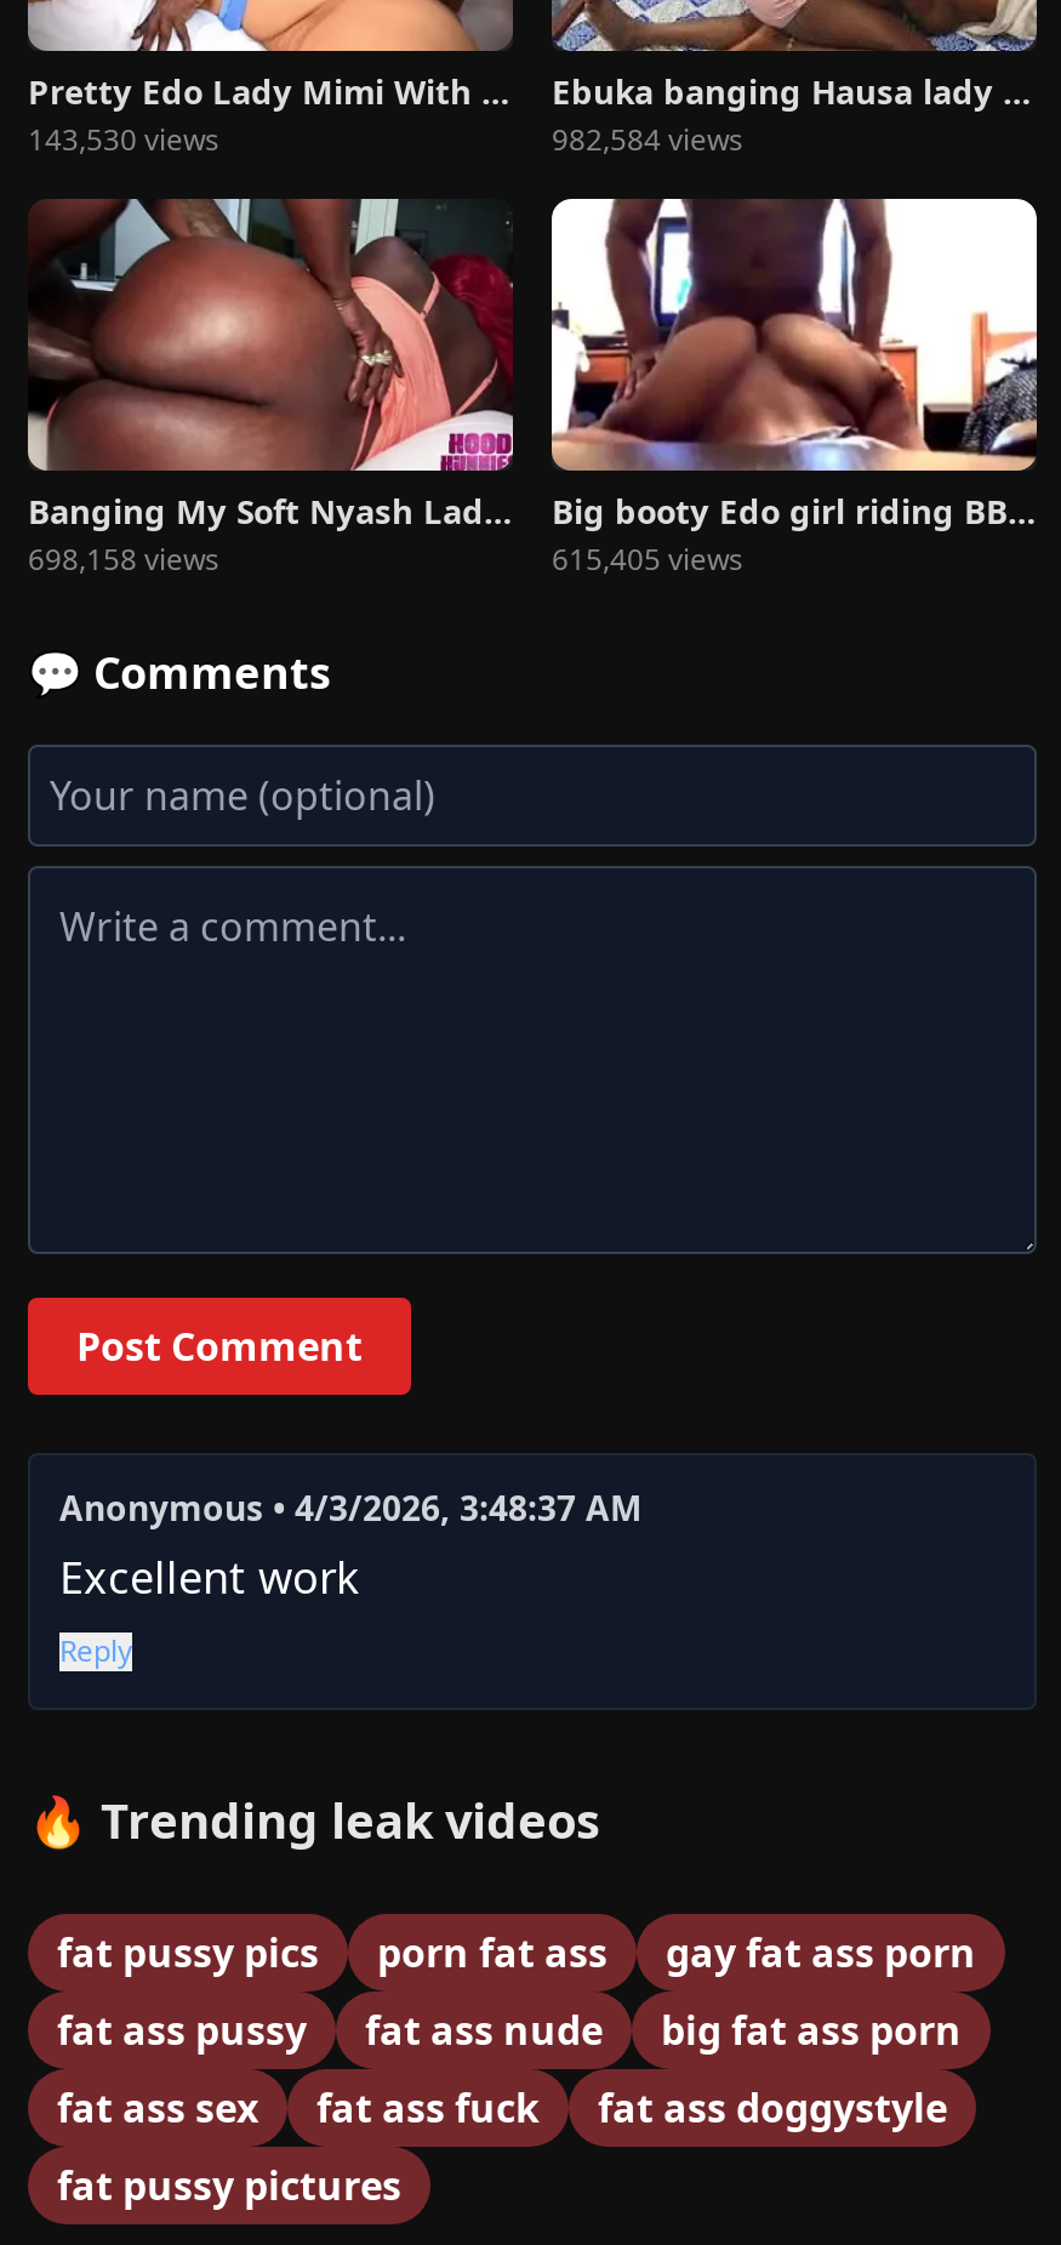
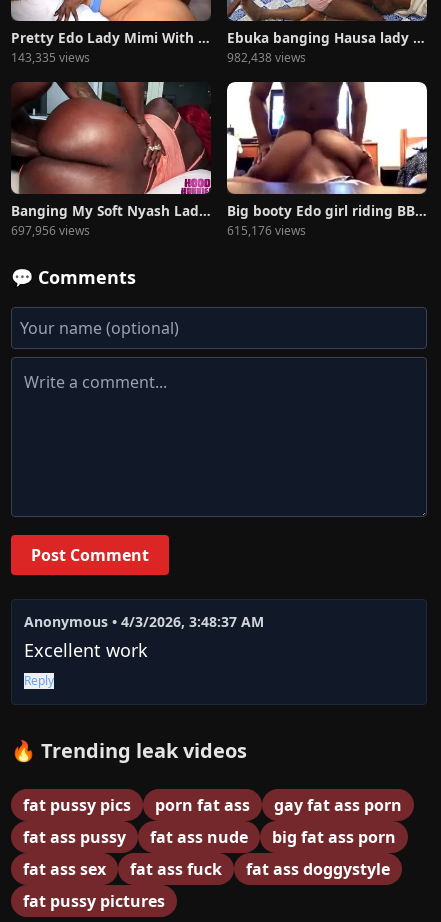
- 143,530 views
+ 143,335 views

- 982,584 views
+ 982,438 views

- 698,158 views
+ 697,956 views

- 615,405 views
+ 615,176 views
